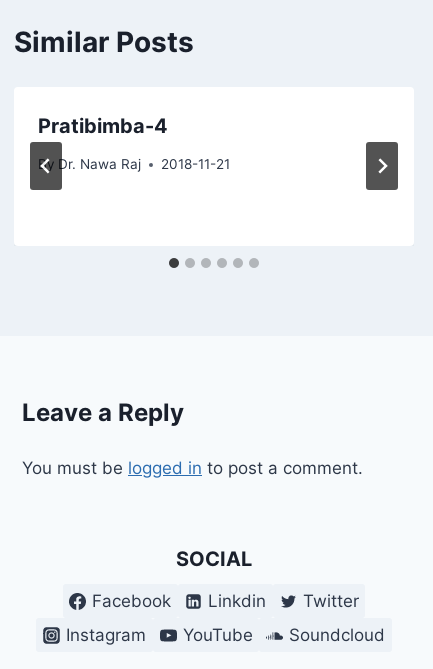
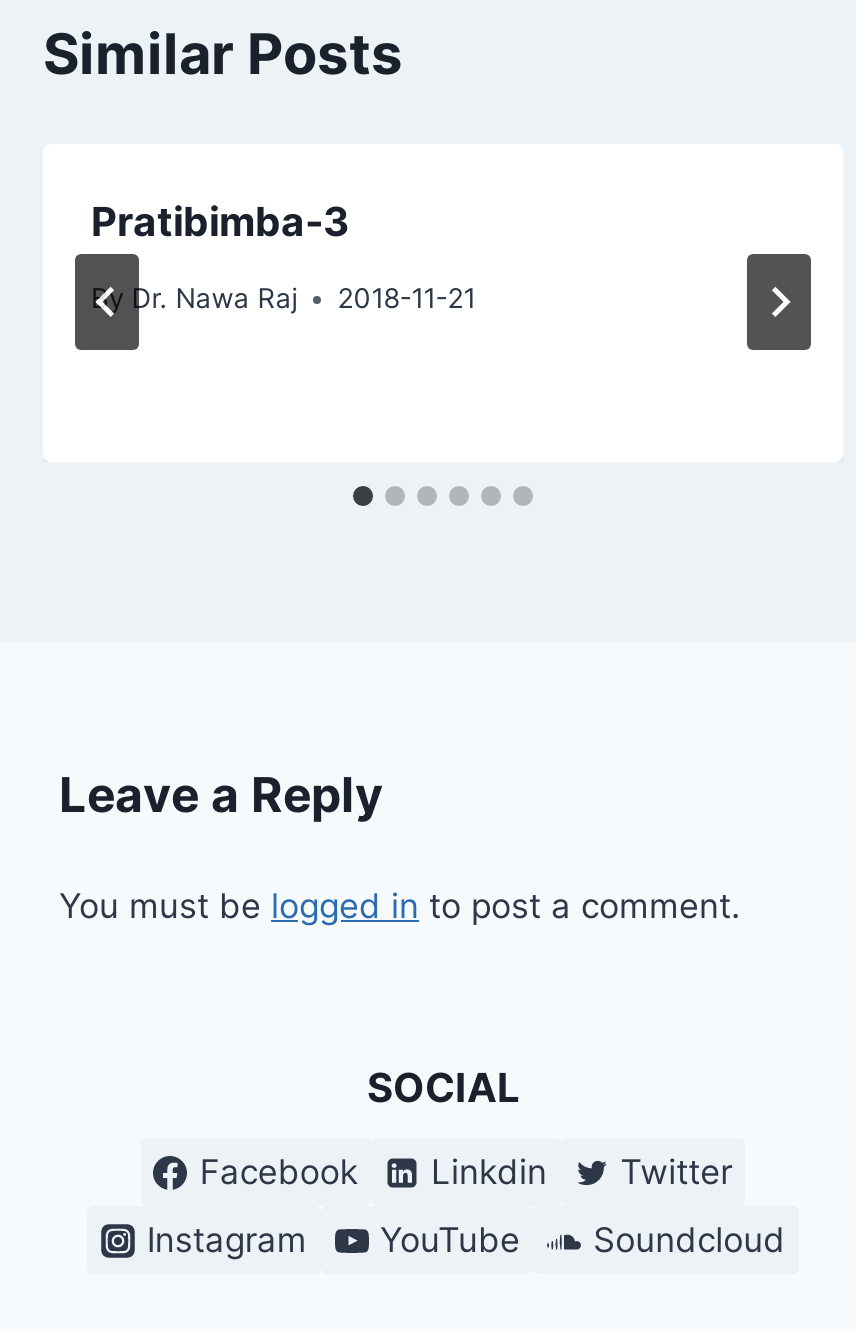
- Pratibimba-4
+ Pratibimba-3
